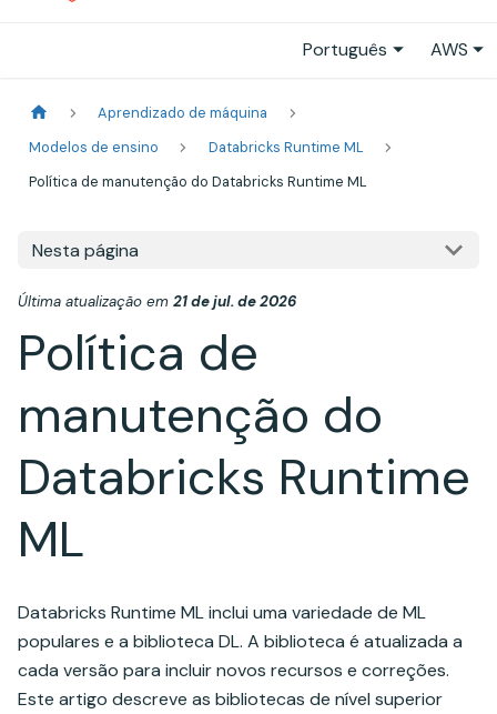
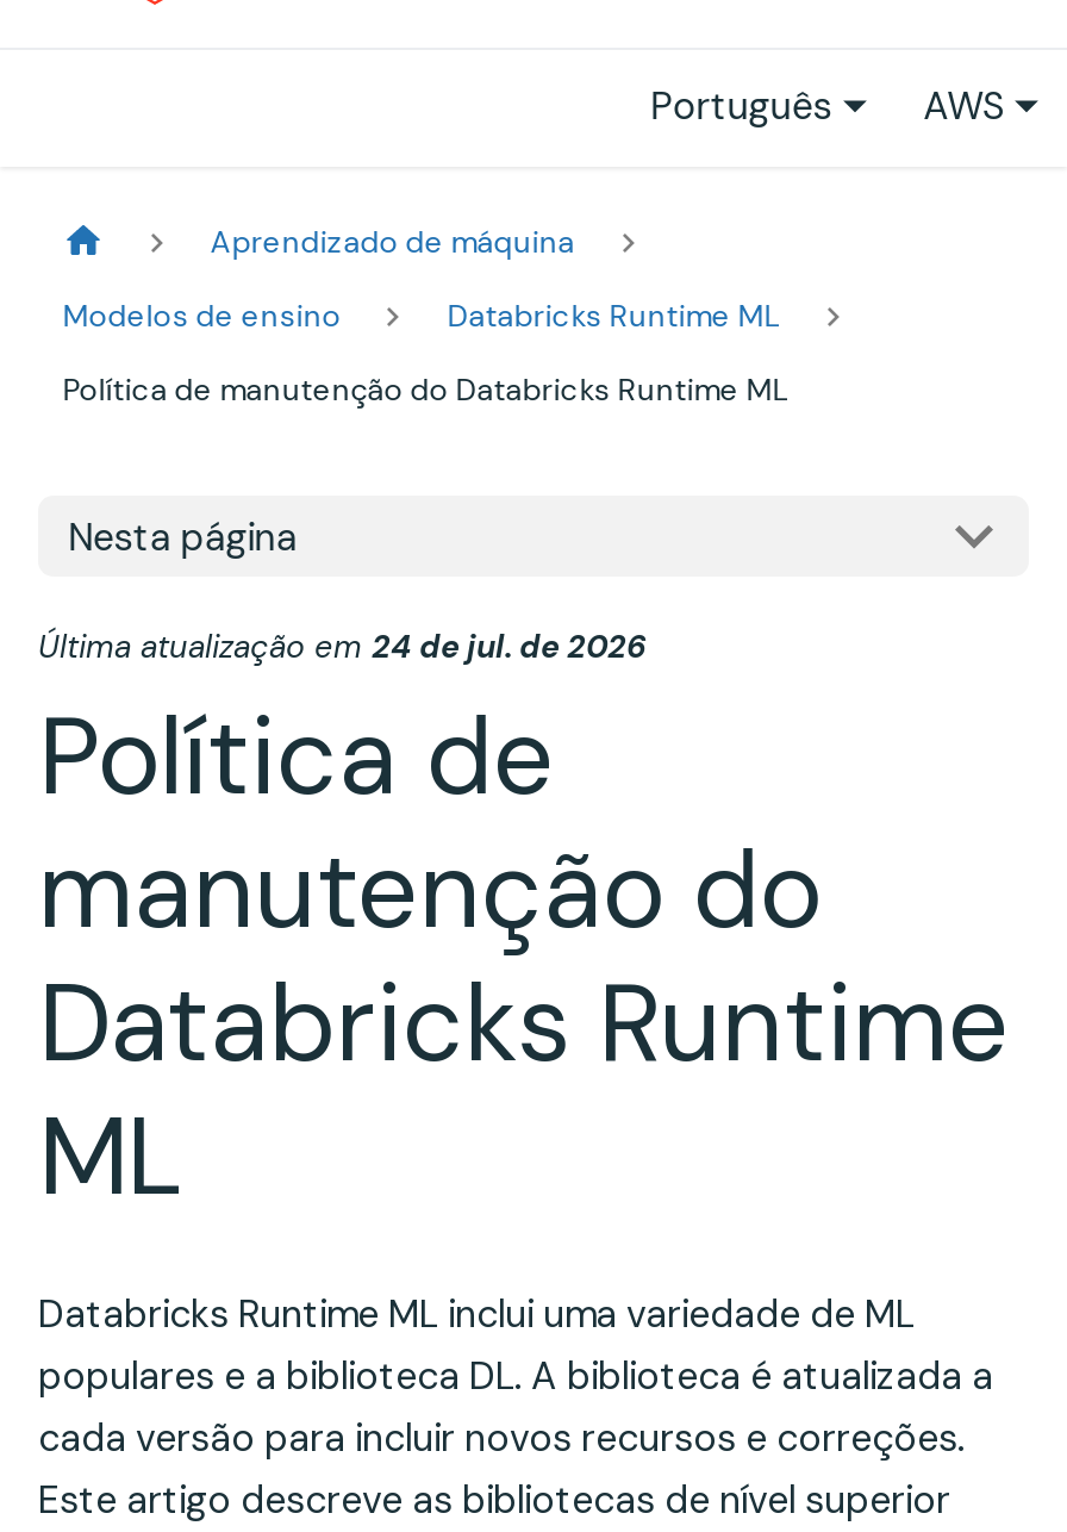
- Última atualização em 21 de jul. de 2026
+ Última atualização em 24 de jul. de 2026
